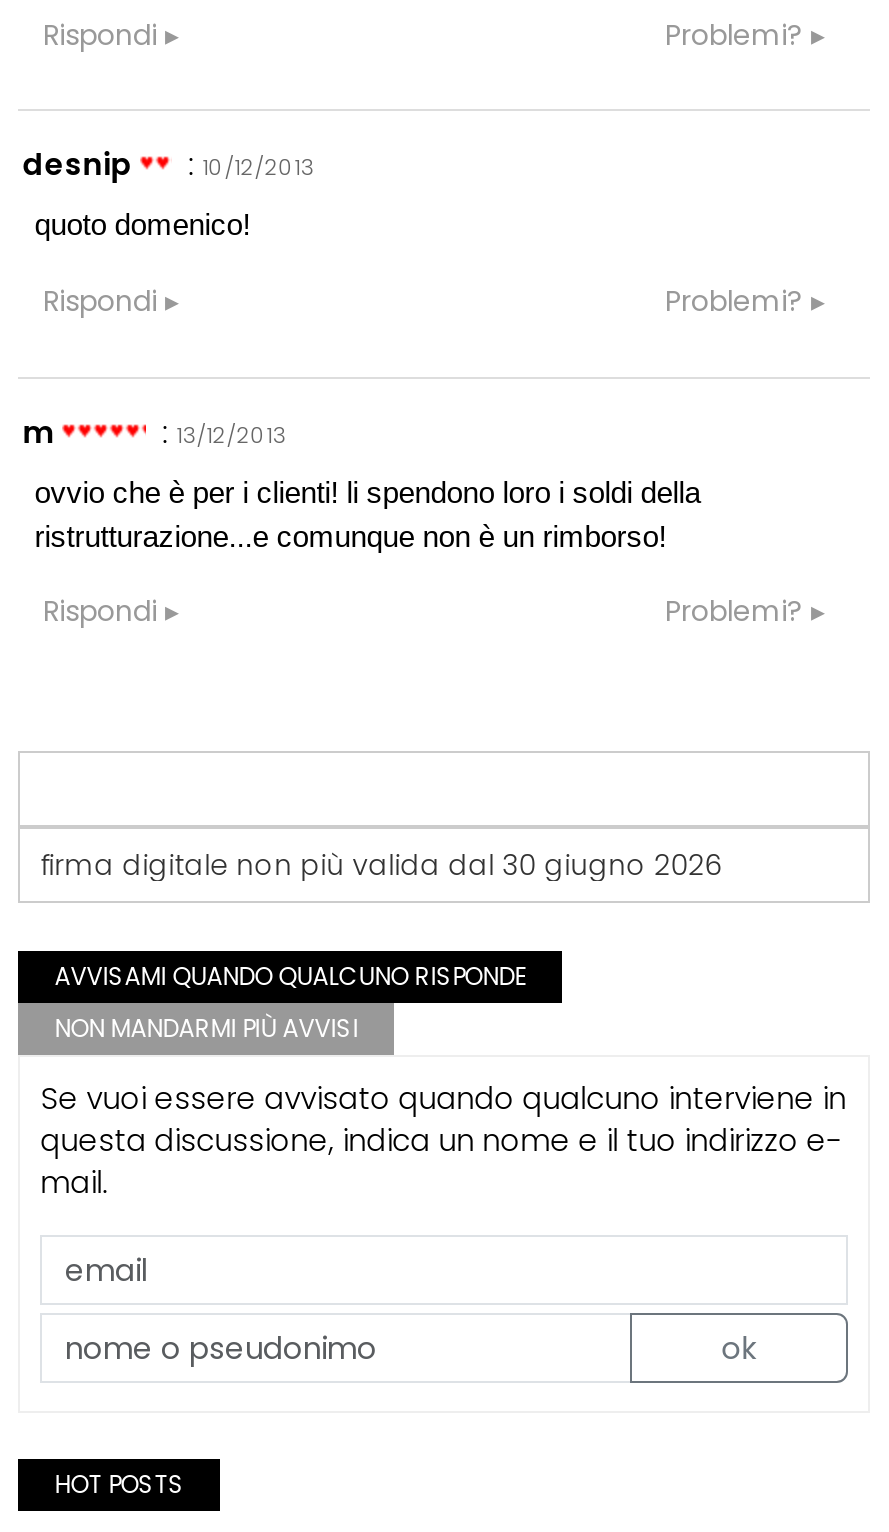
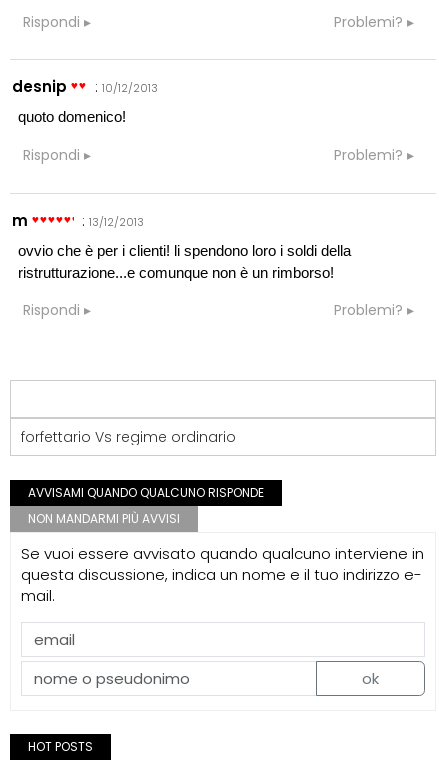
- firma digitale non più valida dal 30 giugno 2026
+ forfettario Vs regime ordinario
